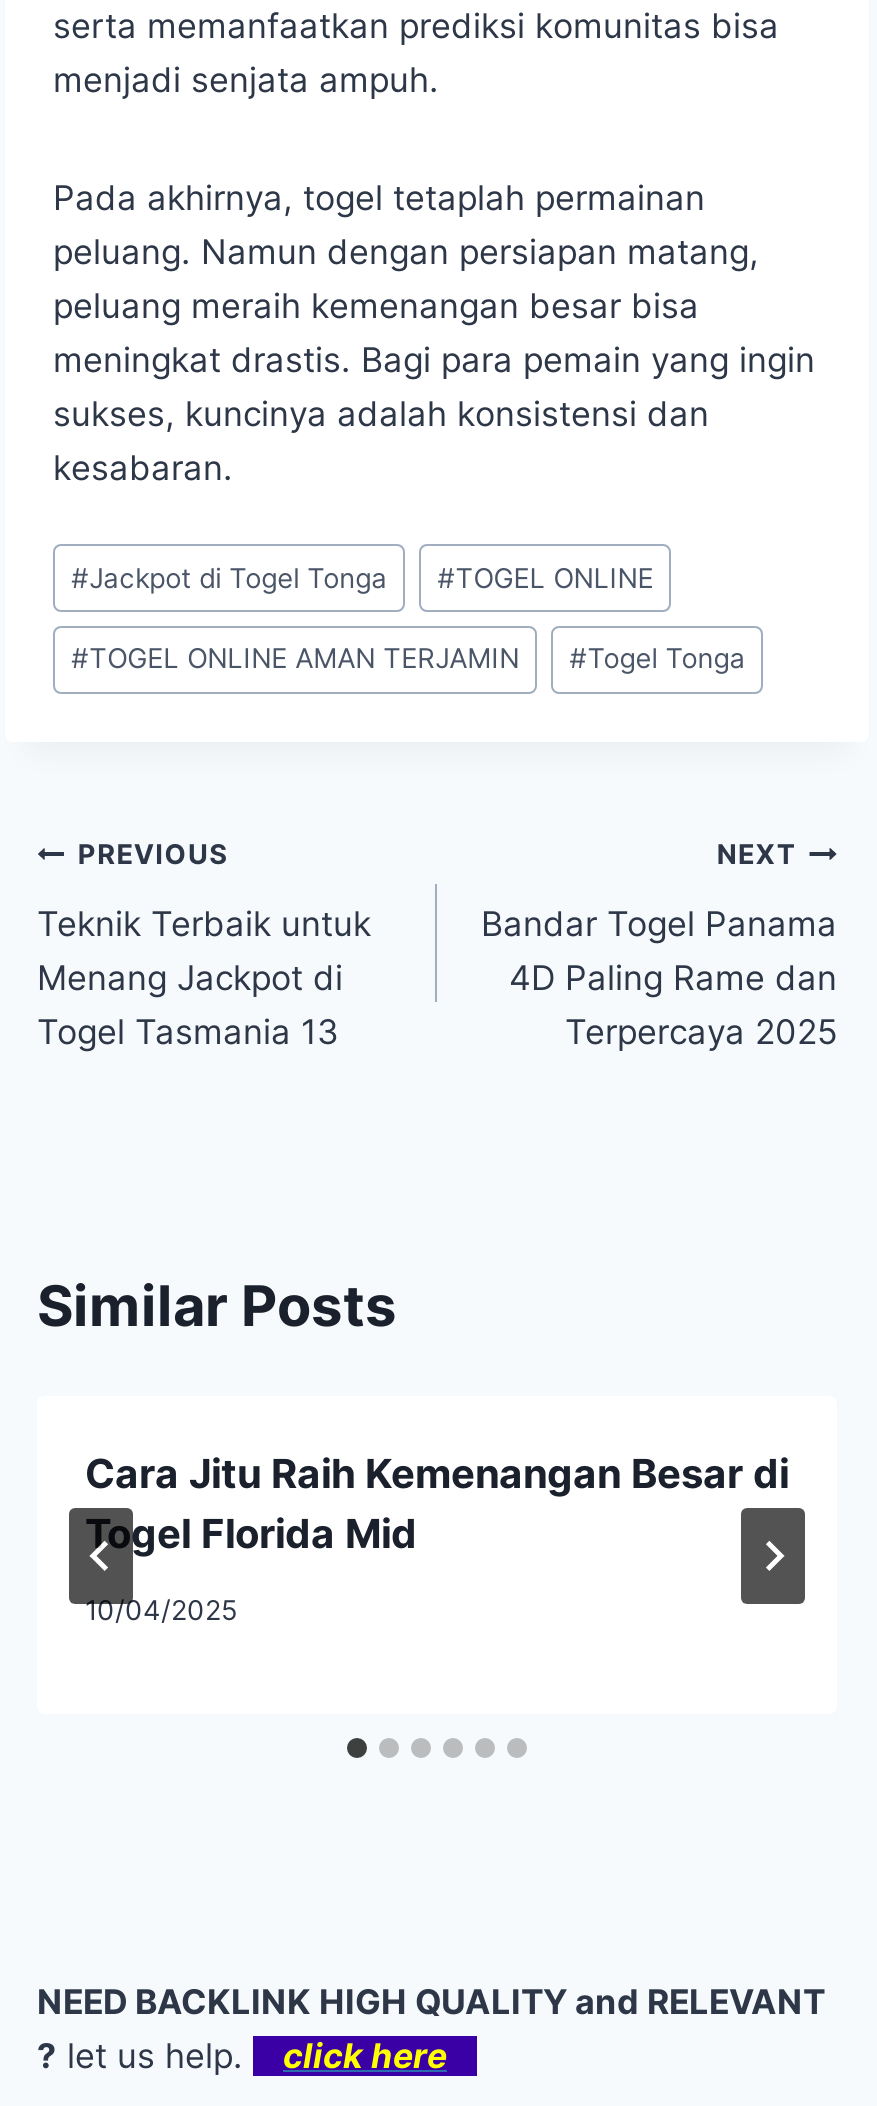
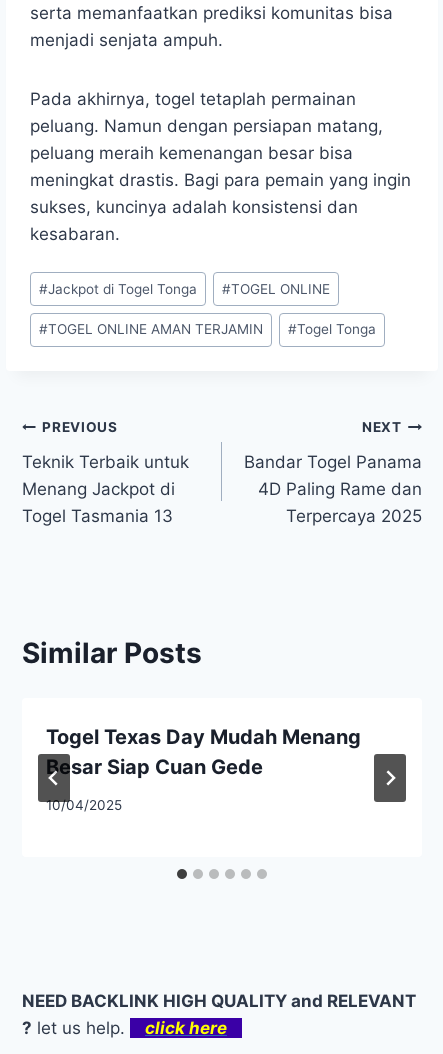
- Cara Jitu Raih Kemenangan Besar di
- Togel Florida Mid
+ Togel Texas Day Mudah Menang
+ Besar Siap Cuan Gede
